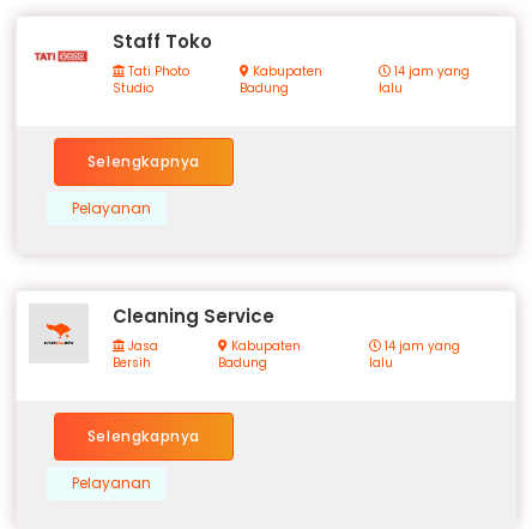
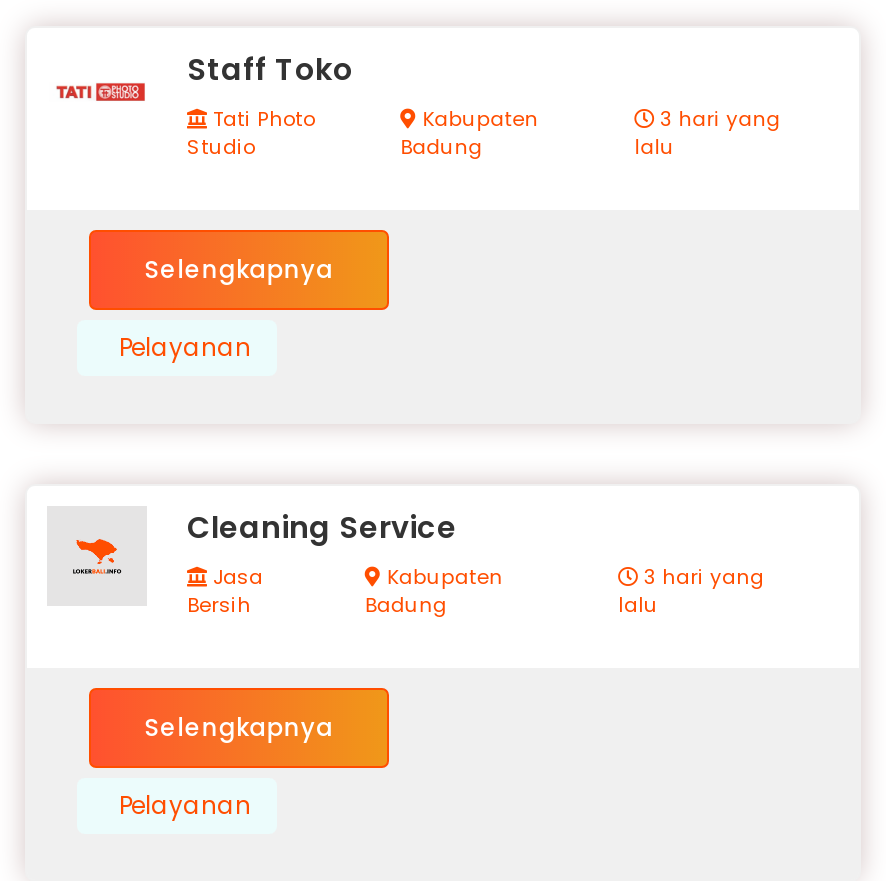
- 14 jam yang
+ 3 hari yang

- 14 jam yang
+ 3 hari yang
